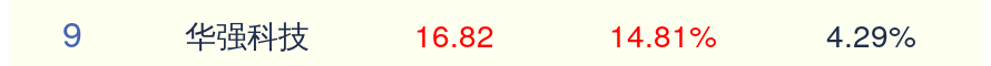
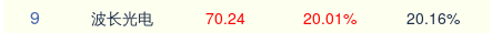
- 华强科技
- 16.82
- 14.81%
- 4.29%
+ 波长光电
+ 70.24
+ 20.01%
+ 20.16%
